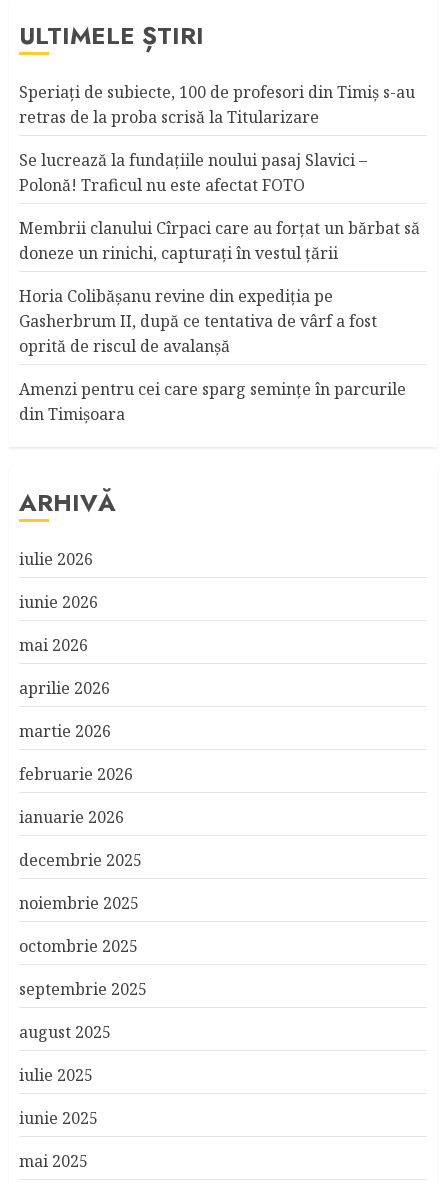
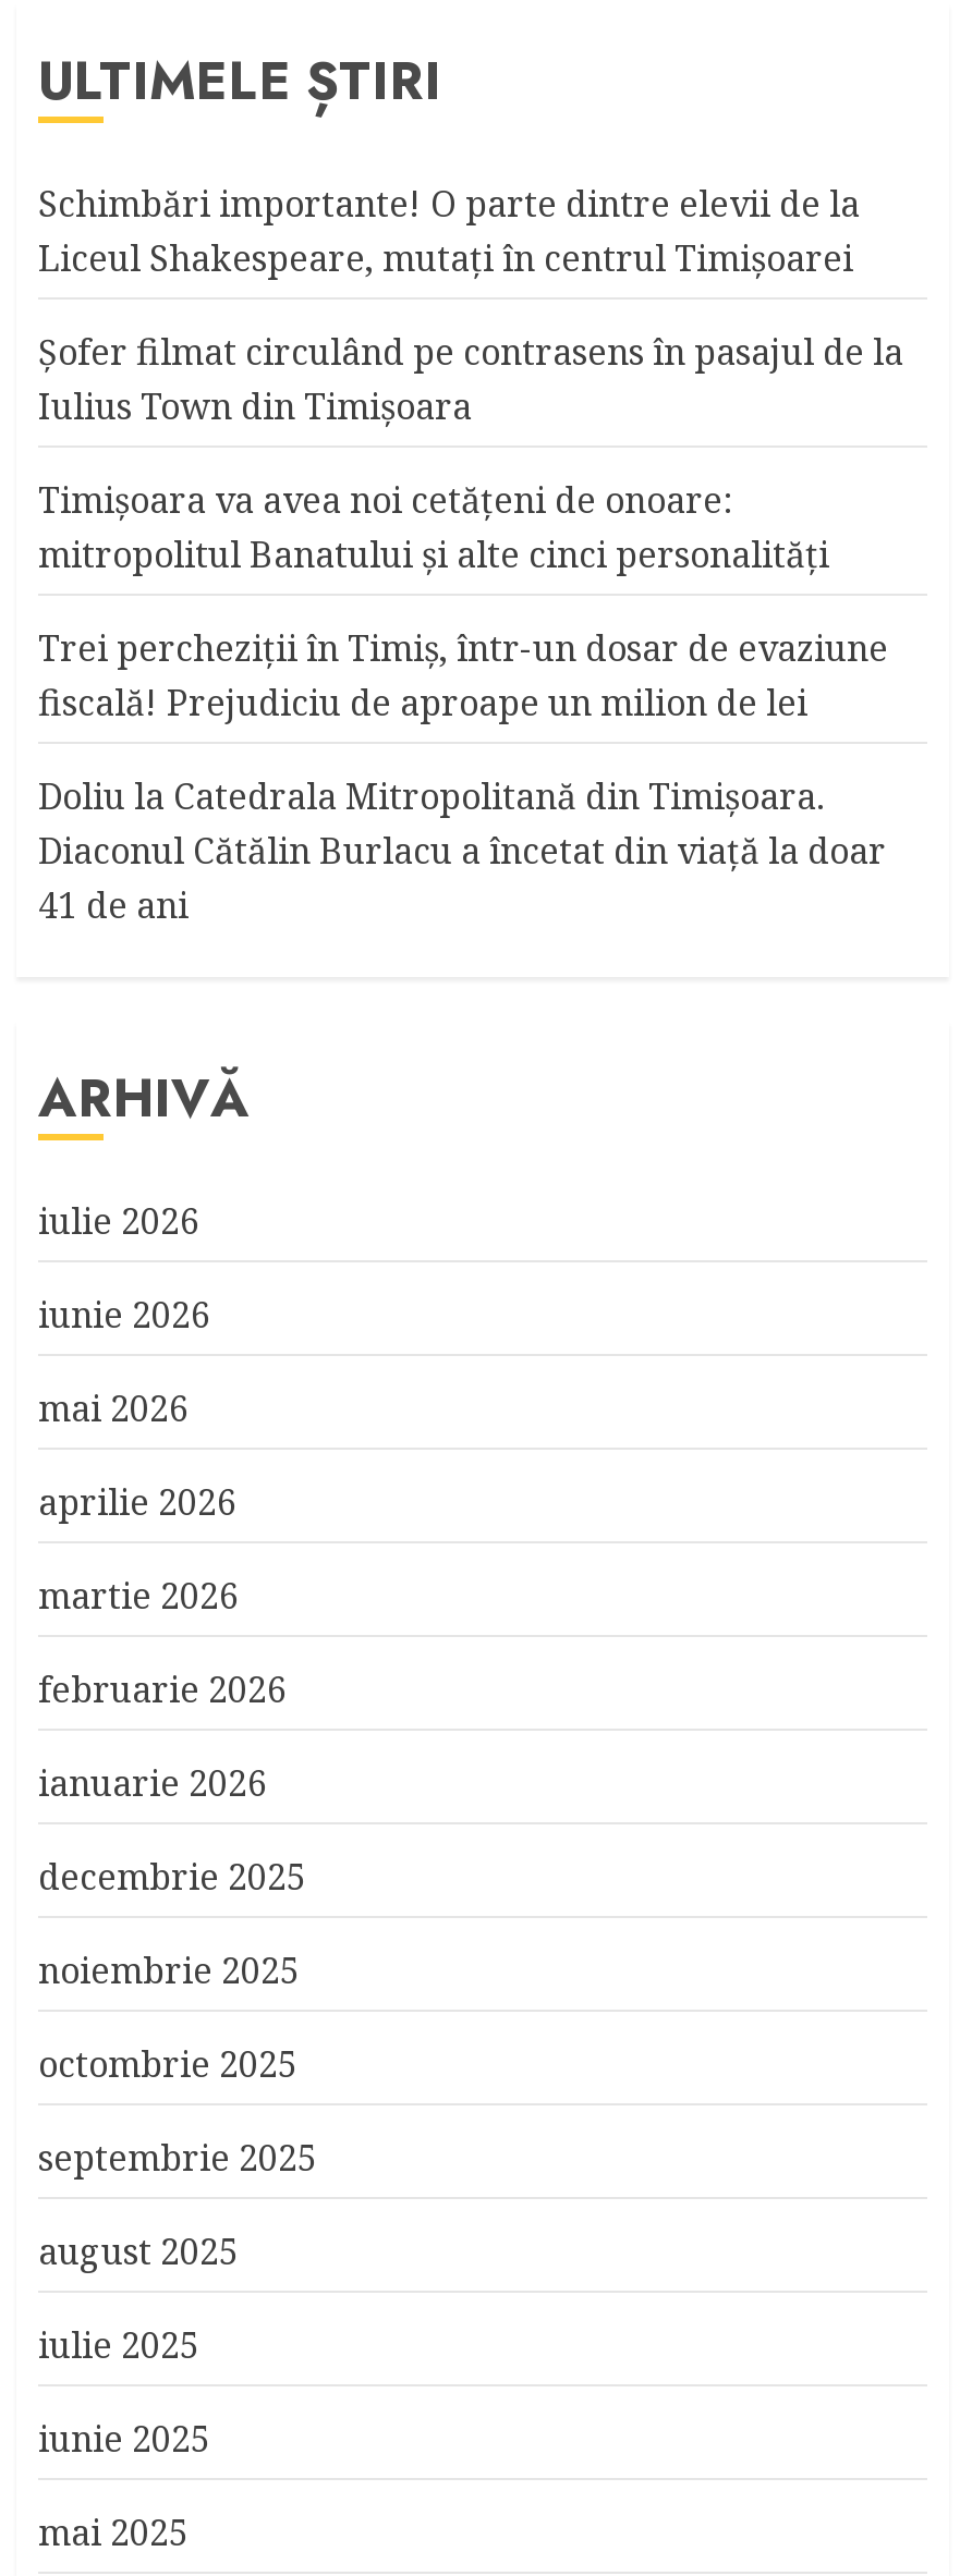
- Speriaţi de subiecte, 100 de profesori din Timiş s-au
- retras de la proba scrisă la Titularizare
+ Schimbări importante! O parte dintre elevii de la
+ Liceul Shakespeare, mutaţi în centrul Timişoarei

- Se lucrează la fundaţiile noului pasaj Slavici –
- Polonă! Traficul nu este afectat FOTO
+ Șofer filmat circulând pe contrasens în pasajul de la
+ Iulius Town din Timișoara

- Membrii clanului Cîrpaci care au forţat un bărbat să
- doneze un rinichi, capturaţi în vestul ţării
+ Timişoara va avea noi cetăţeni de onoare:
+ mitropolitul Banatului şi alte cinci personalităţi

- Horia Colibășanu revine din expediția pe
- Gasherbrum II, după ce tentativa de vârf a fost
- oprită de riscul de avalanșă
+ Trei percheziţii în Timiş, într-un dosar de evaziune
+ fiscală! Prejudiciu de aproape un milion de lei

- Amenzi pentru cei care sparg seminţe în parcurile
- din Timişoara
+ Doliu la Catedrala Mitropolitană din Timișoara.
+ Diaconul Cătălin Burlacu a încetat din viață la doar
+ 41 de ani
